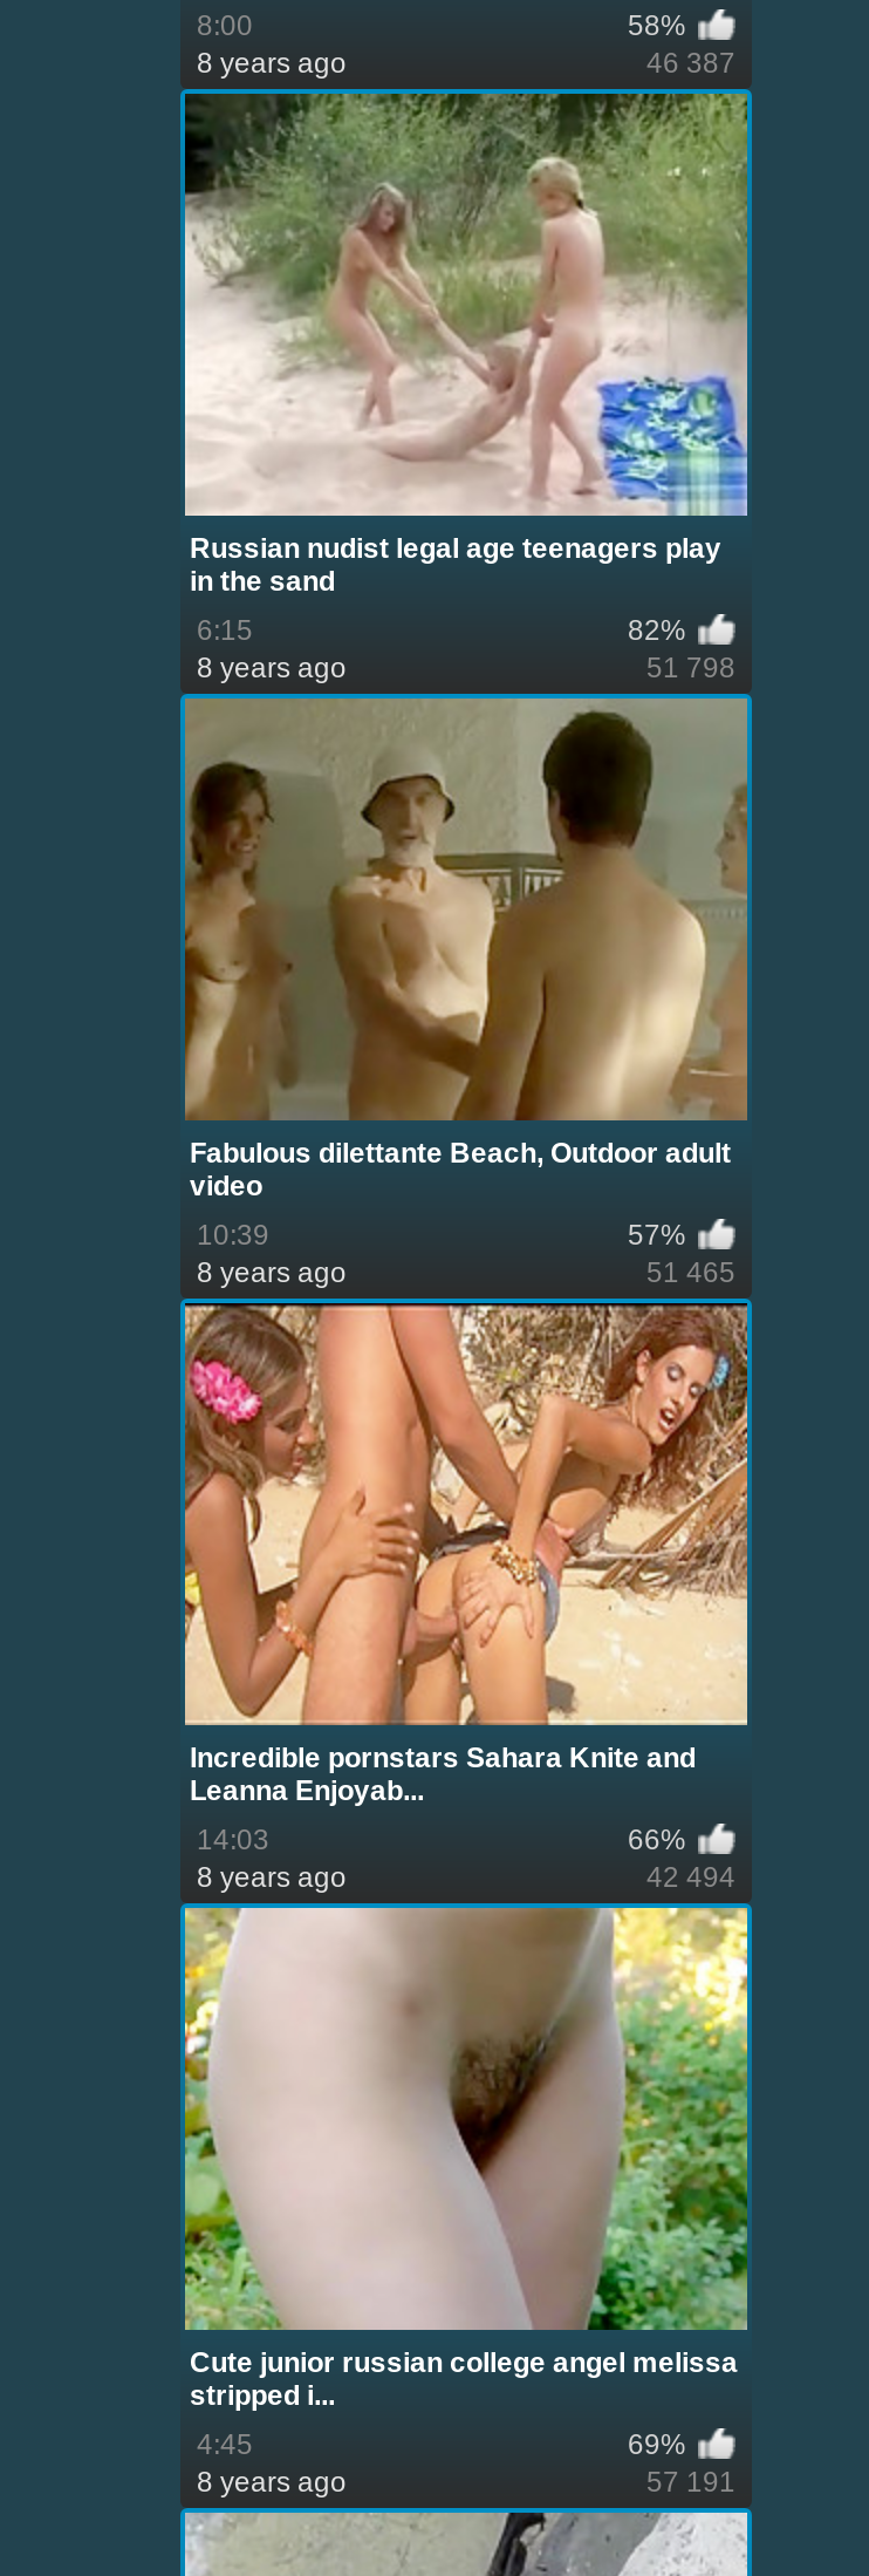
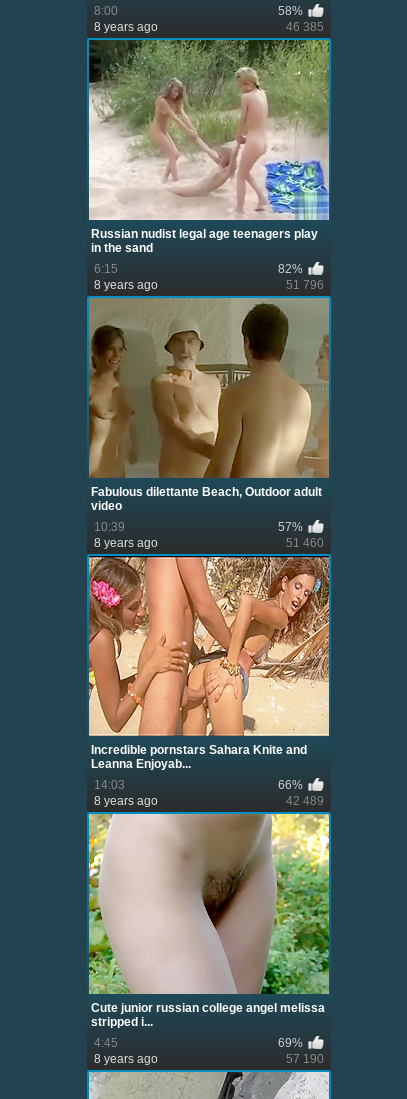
- 46 387
+ 46 385

- 51 798
+ 51 796

- 51 465
+ 51 460

- 42 494
+ 42 489

- 57 191
+ 57 190
